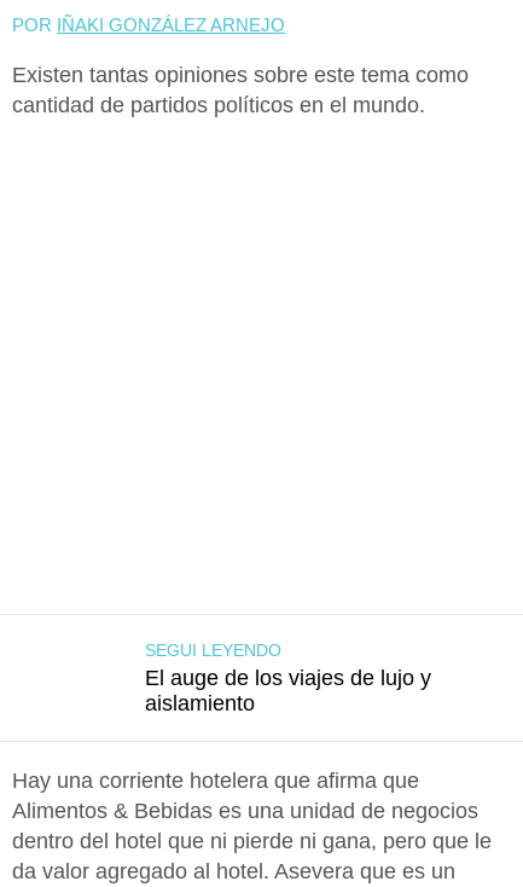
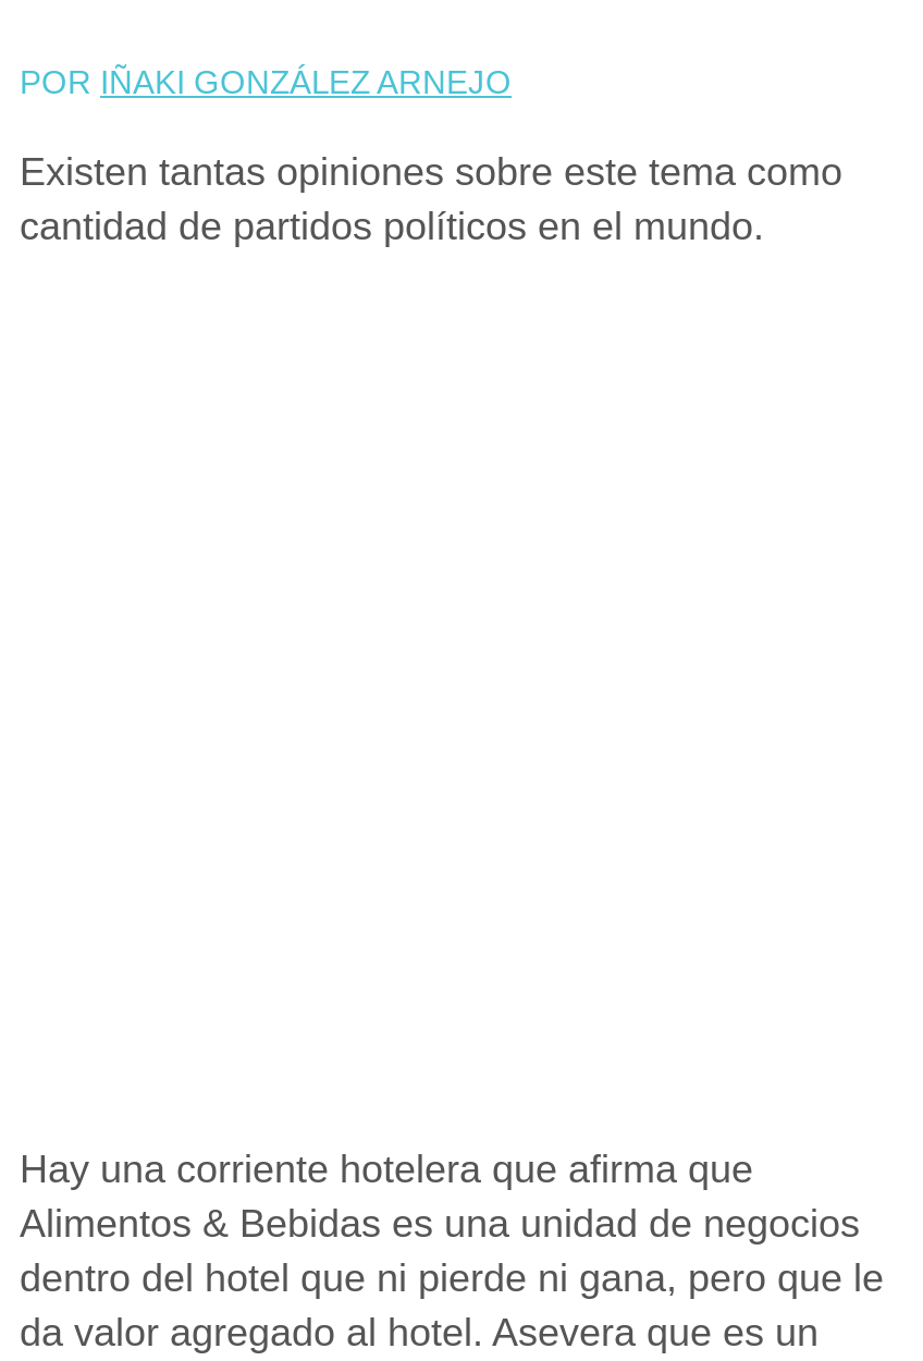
- SEGUI LEYENDO
- El auge de los viajes de lujo y
- aislamiento
